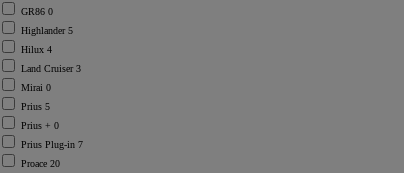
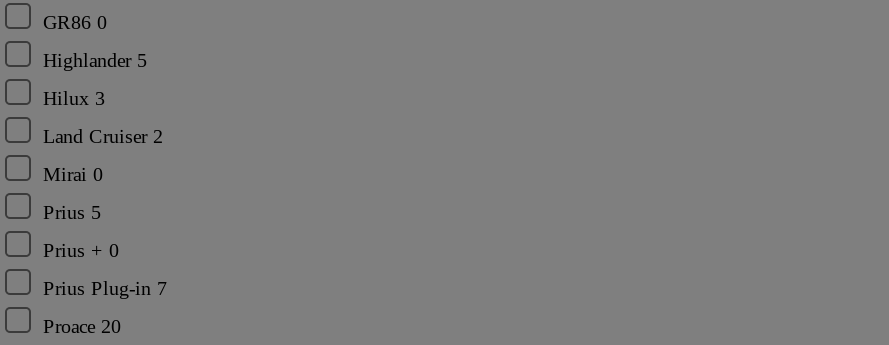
- Hilux 4
+ Hilux 3

- Land Cruiser 3
+ Land Cruiser 2
